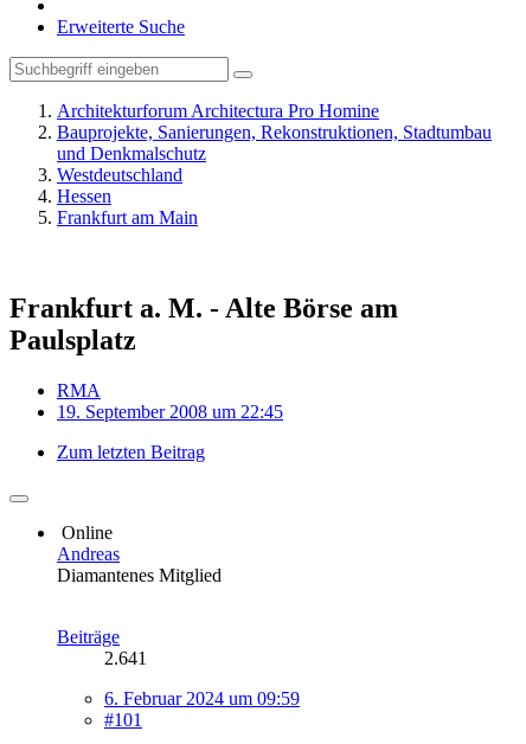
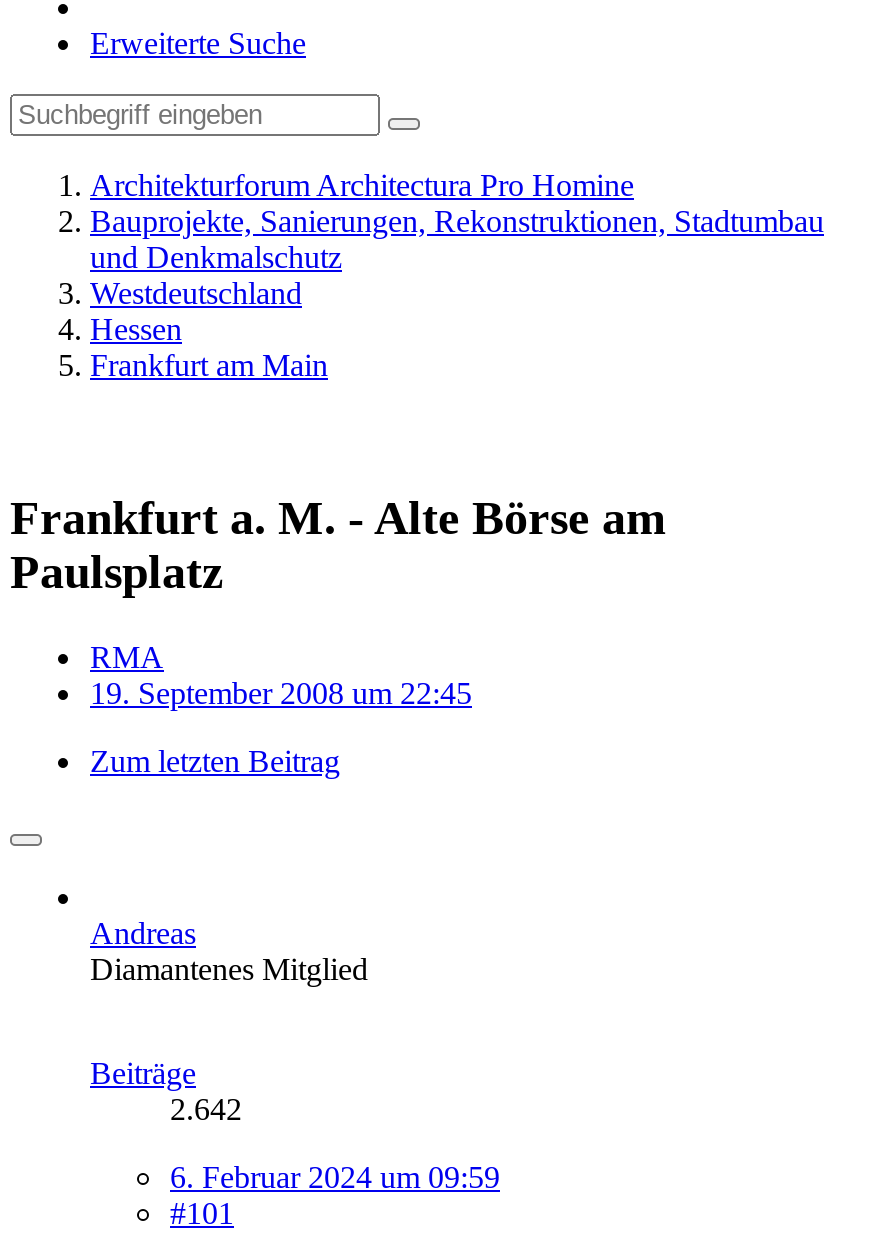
- Online

- 2.641
+ 2.642
